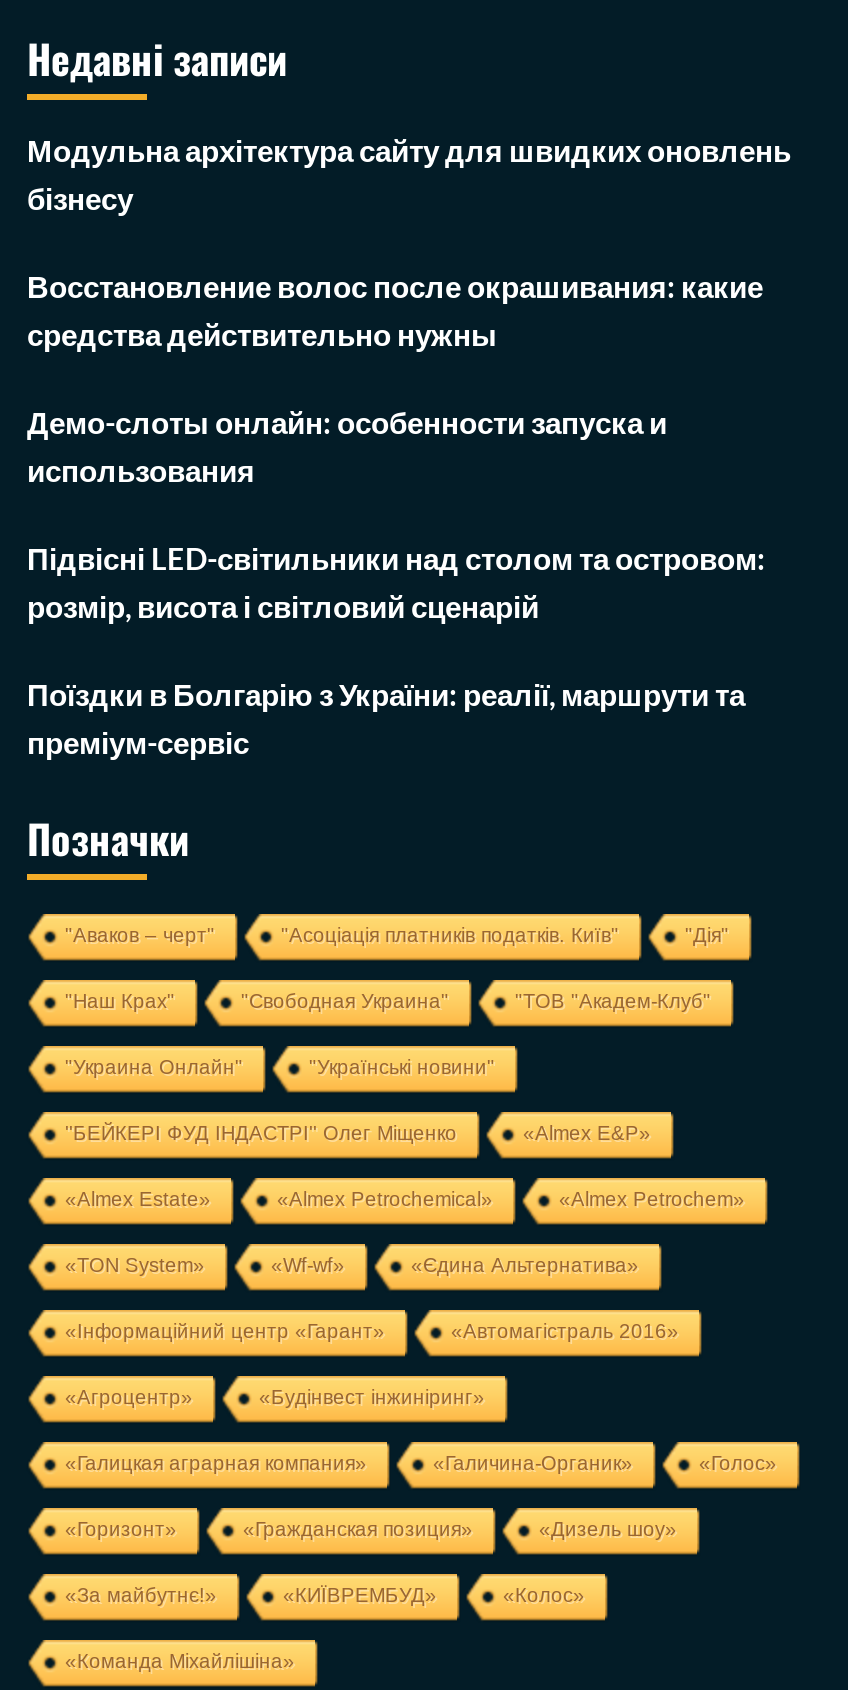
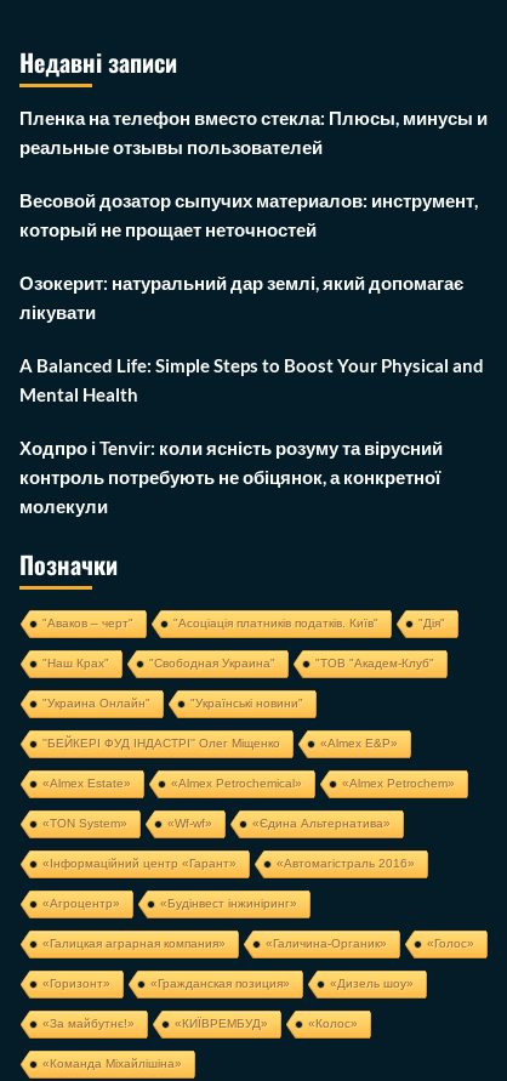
- Модульна архітектура сайту для швидких оновлень
- бізнесу
+ Пленка на телефон вместо стекла: Плюсы, минусы и
+ реальные отзывы пользователей

- Восстановление волос после окрашивания: какие
- средства действительно нужны
+ Весовой дозатор сыпучих материалов: инструмент,
+ который не прощает неточностей

- Демо-слоты онлайн: особенности запуска и
- использования
+ Озокерит: натуральний дар землі, який допомагає
+ лікувати

- Підвісні LED-світильники над столом та островом:
- розмір, висота і світловий сценарій
+ A Balanced Life: Simple Steps to Boost Your Physical and
+ Mental Health

- Поїздки в Болгарію з України: реалії, маршрути та
- преміум-сервіс
+ Ходпро і Tenvir: коли ясність розуму та вірусний
+ контроль потребують не обіцянок, а конкретної
+ молекули
